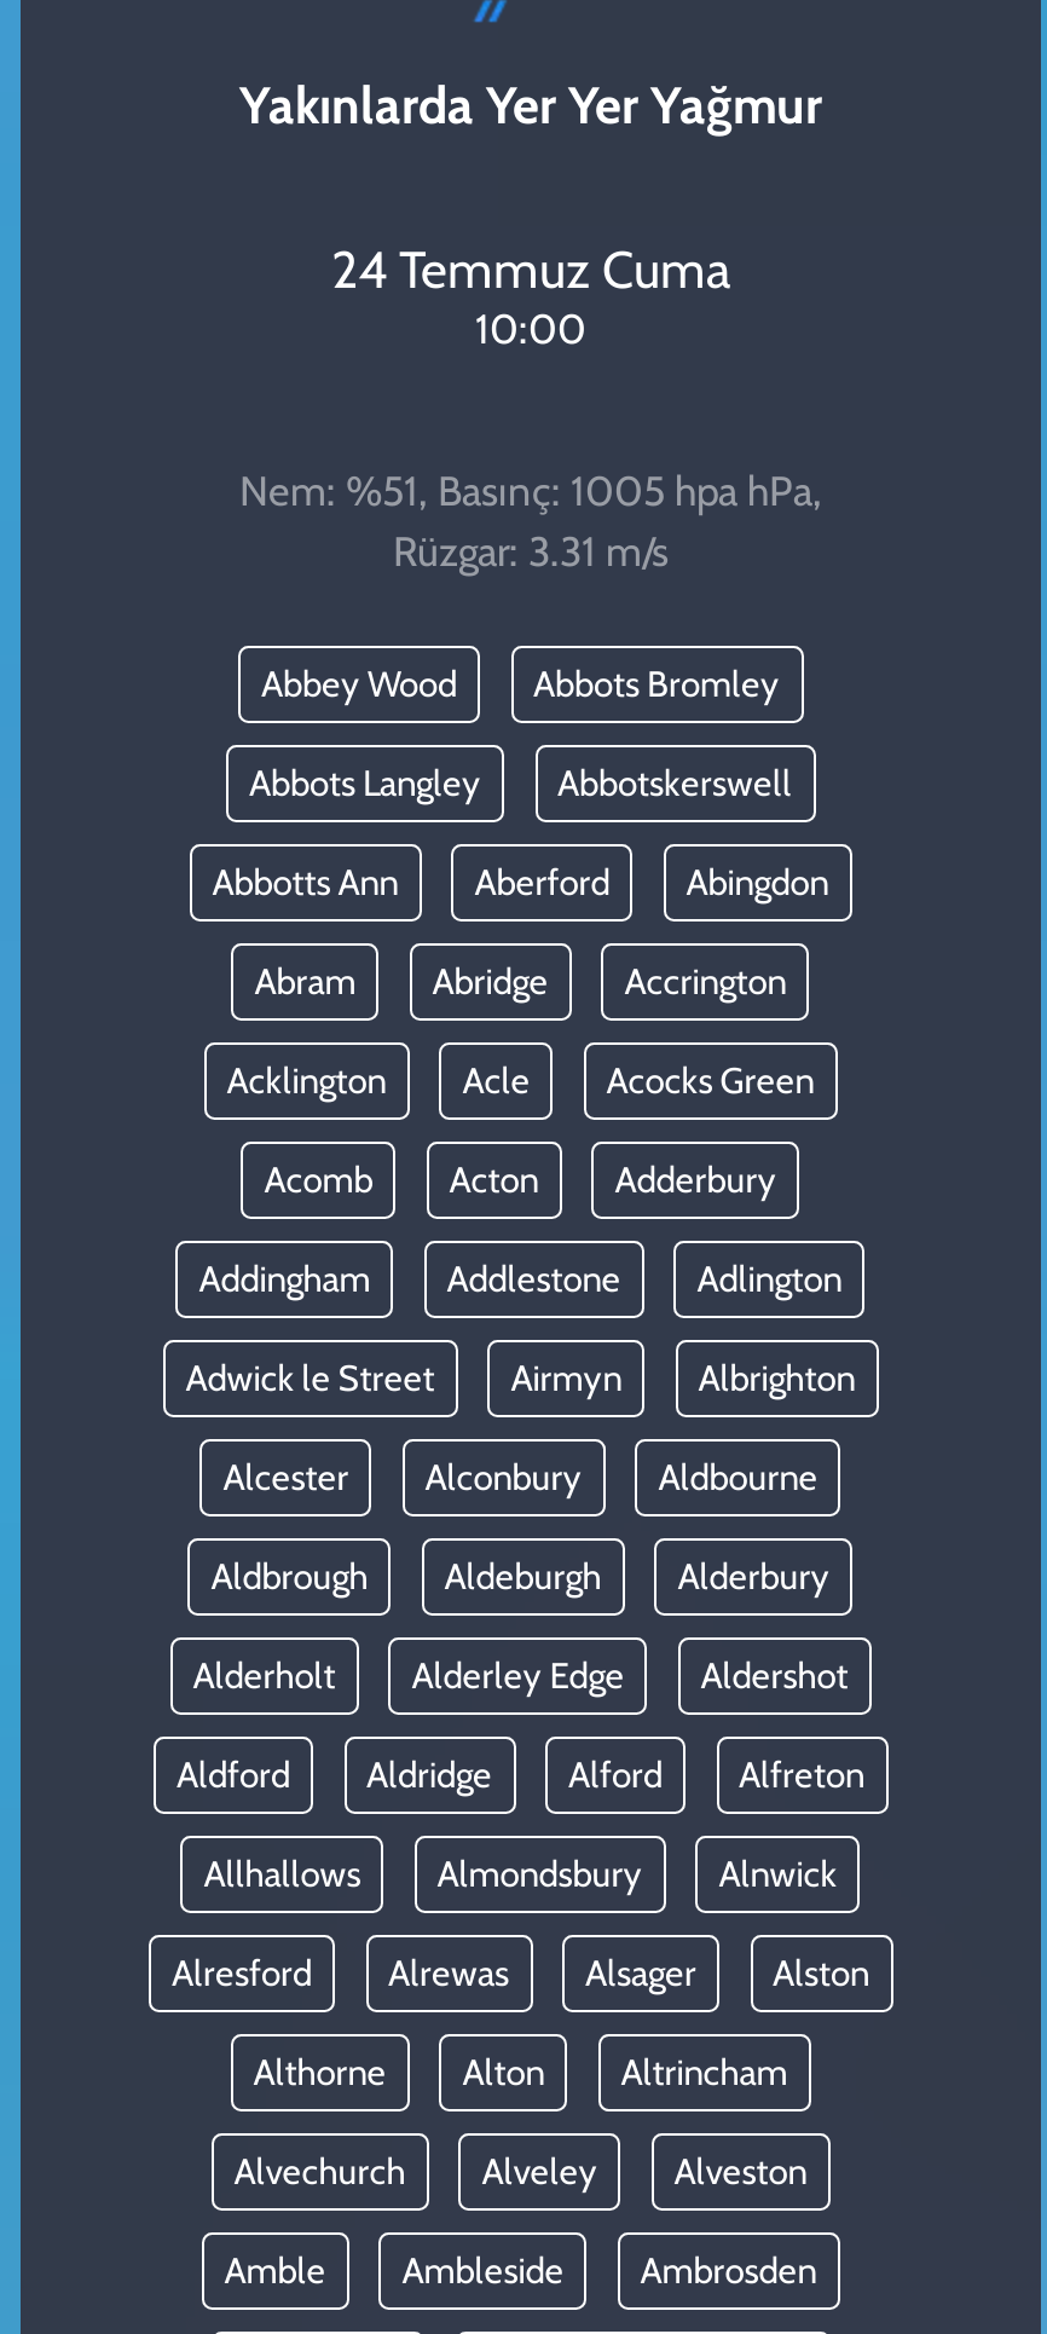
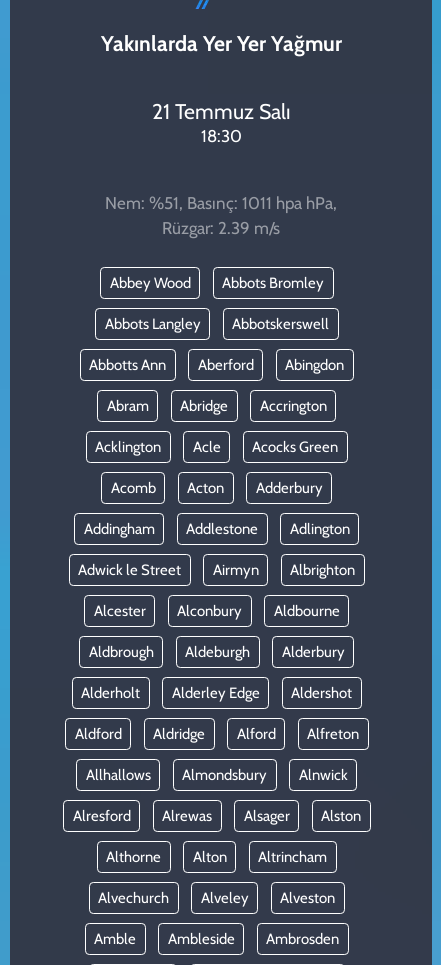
- 24 Temmuz Cuma
+ 21 Temmuz Salı

- 10:00
+ 18:30

- Nem: %51, Basınç: 1005 hpa hPa,
+ Nem: %51, Basınç: 1011 hpa hPa,

- Rüzgar: 3.31 m/s
+ Rüzgar: 2.39 m/s
